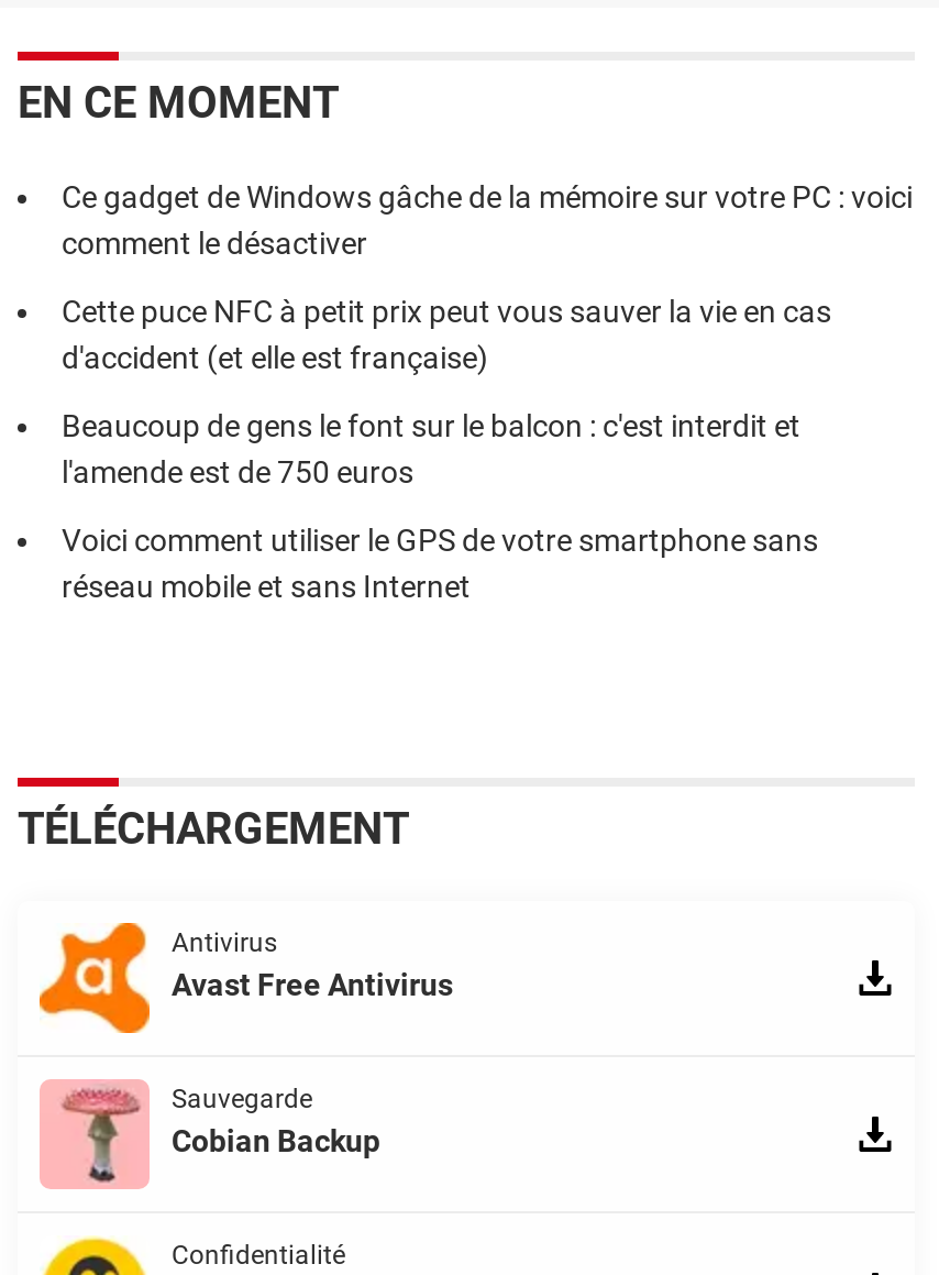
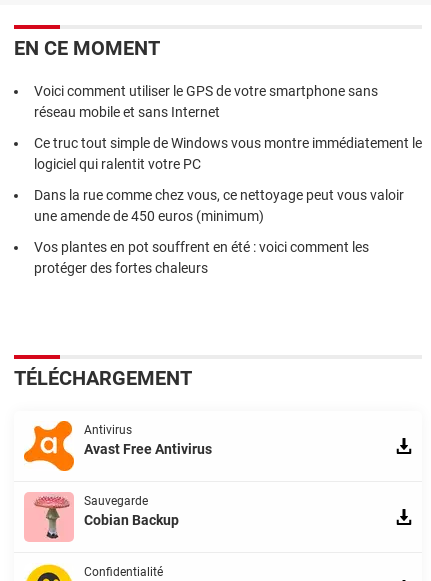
- Ce gadget de Windows gâche de la mémoire sur votre PC : voici
- comment le désactiver
- Cette puce NFC à petit prix peut vous sauver la vie en cas
- d'accident (et elle est française)
- Beaucoup de gens le font sur le balcon : c'est interdit et
- l'amende est de 750 euros

moved up: Voici comment utiliser le GPS de votre smartphone sans | réseau mobile et sans Internet

+ Ce truc tout simple de Windows vous montre immédiatement le
+ logiciel qui ralentit votre PC
+ Dans la rue comme chez vous, ce nettoyage peut vous valoir
+ une amende de 450 euros (minimum)
+ Vos plantes en pot souffrent en été : voici comment les
+ protéger des fortes chaleurs
